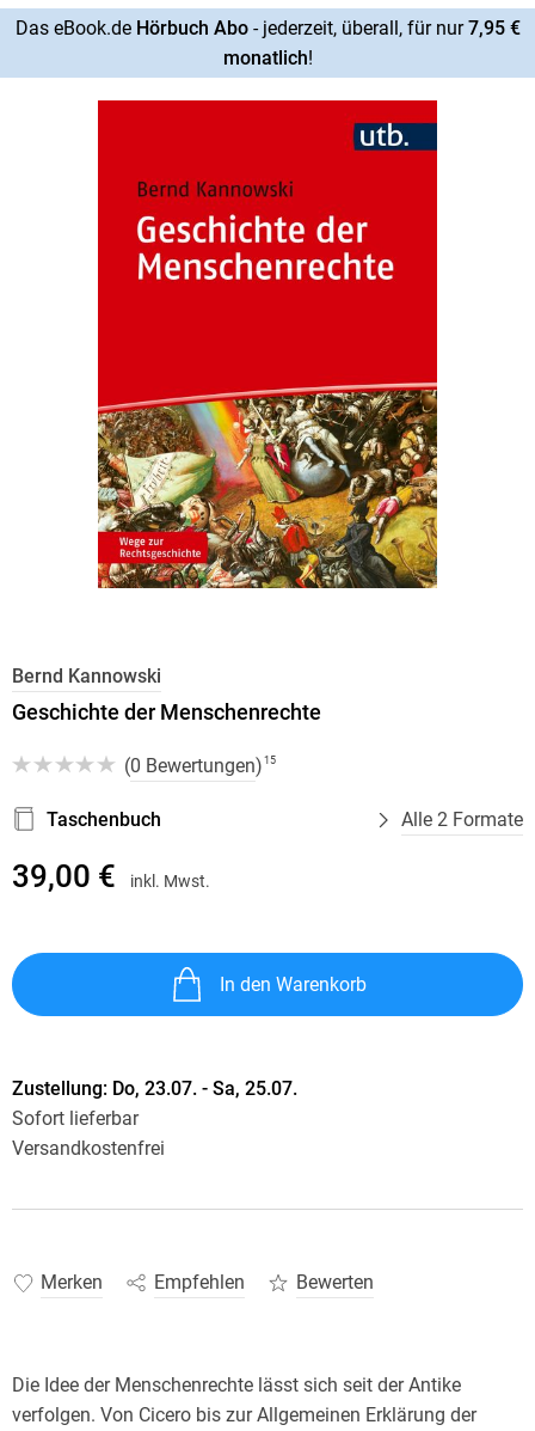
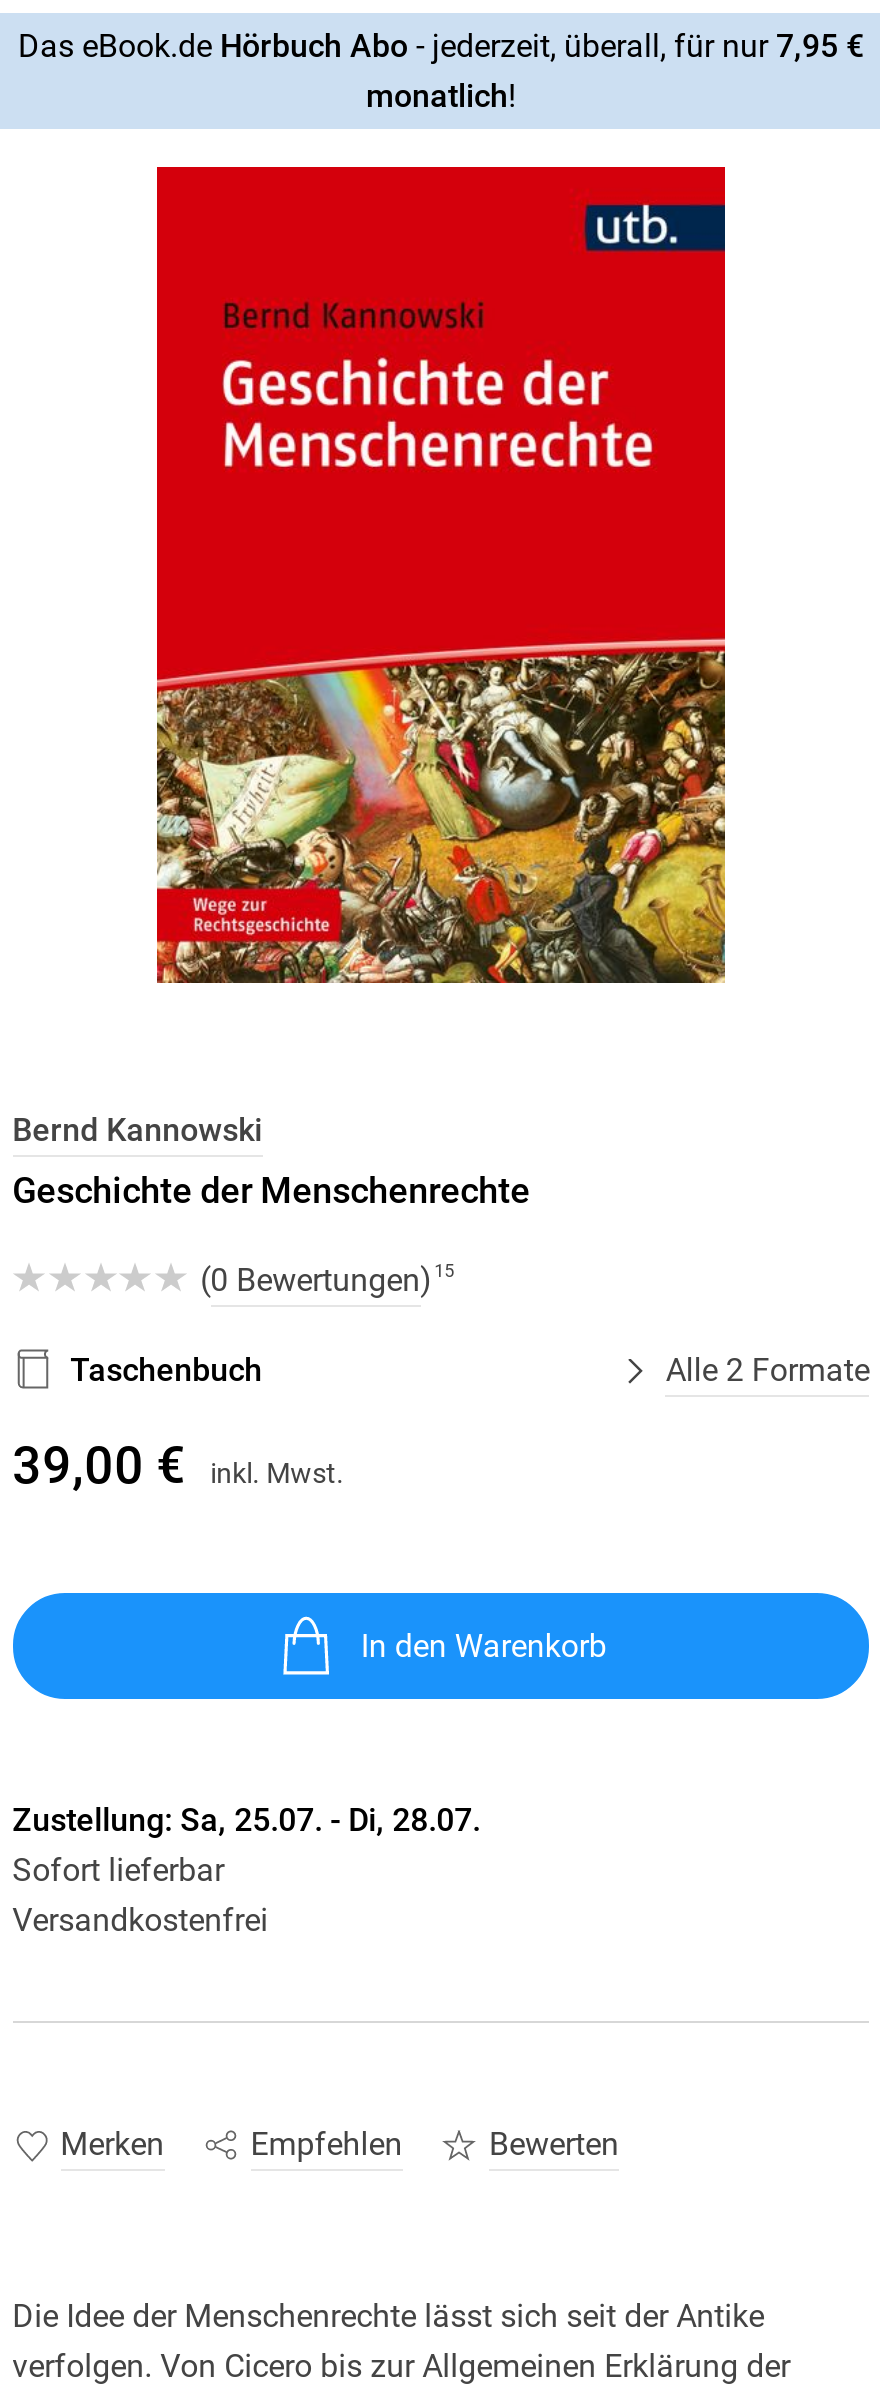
- Zustellung: Do, 23.07. - Sa, 25.07.
+ Zustellung: Sa, 25.07. - Di, 28.07.
